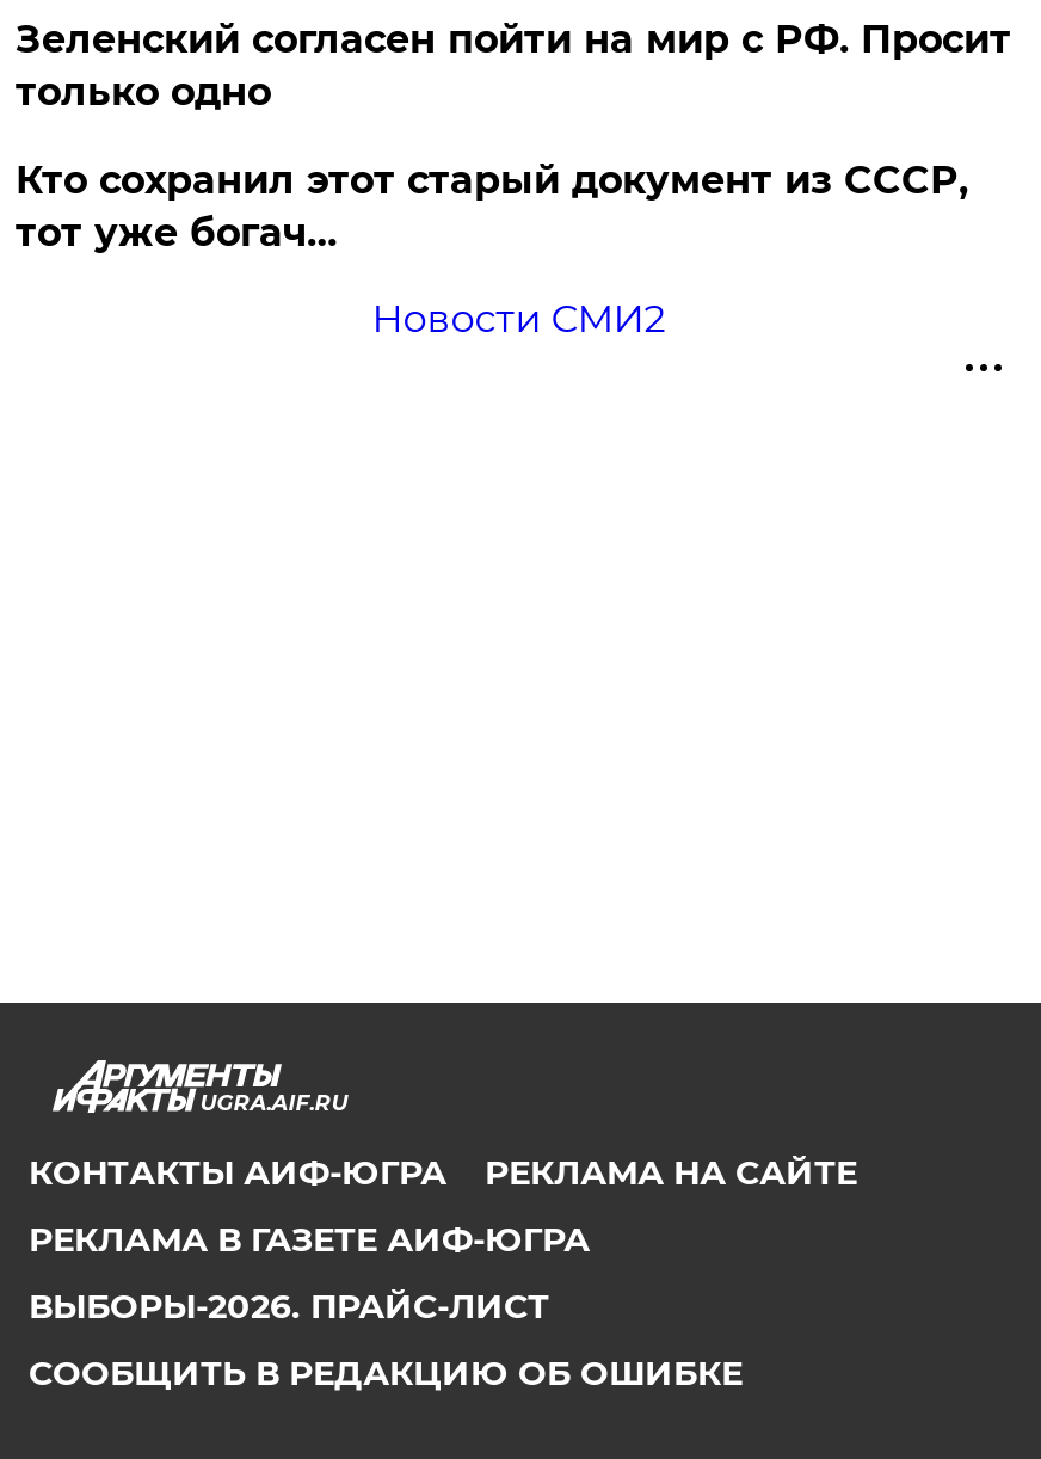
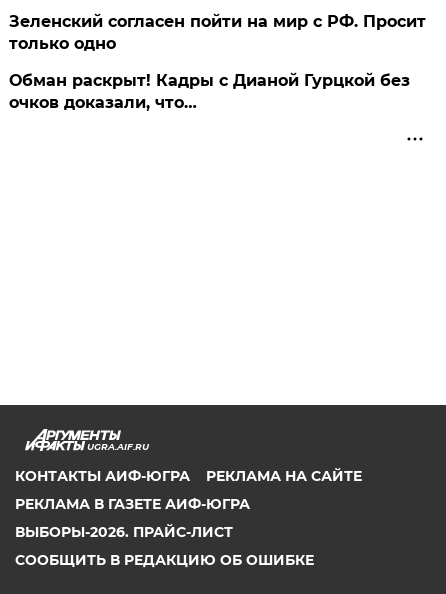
- Кто сохранил этот старый документ из СССР,
- тот уже богач…
- Новости СМИ2
+ Обман раскрыт! Кадры с Дианой Гурцкой без
+ очков доказали, что…
